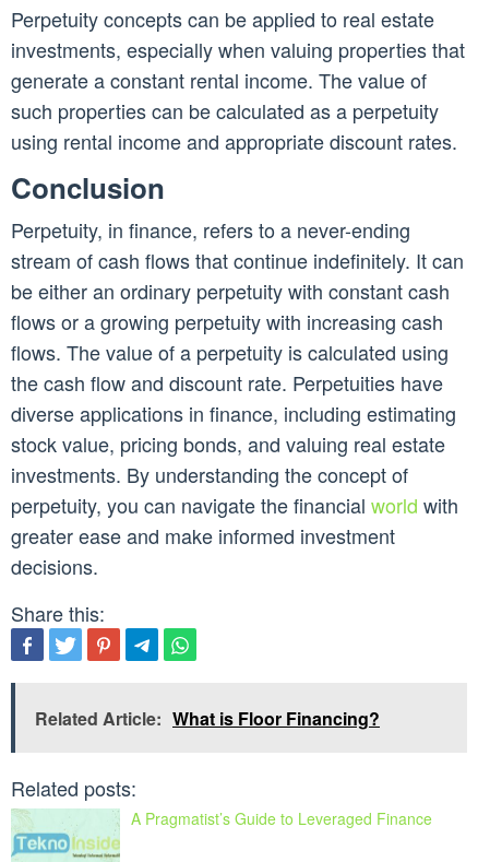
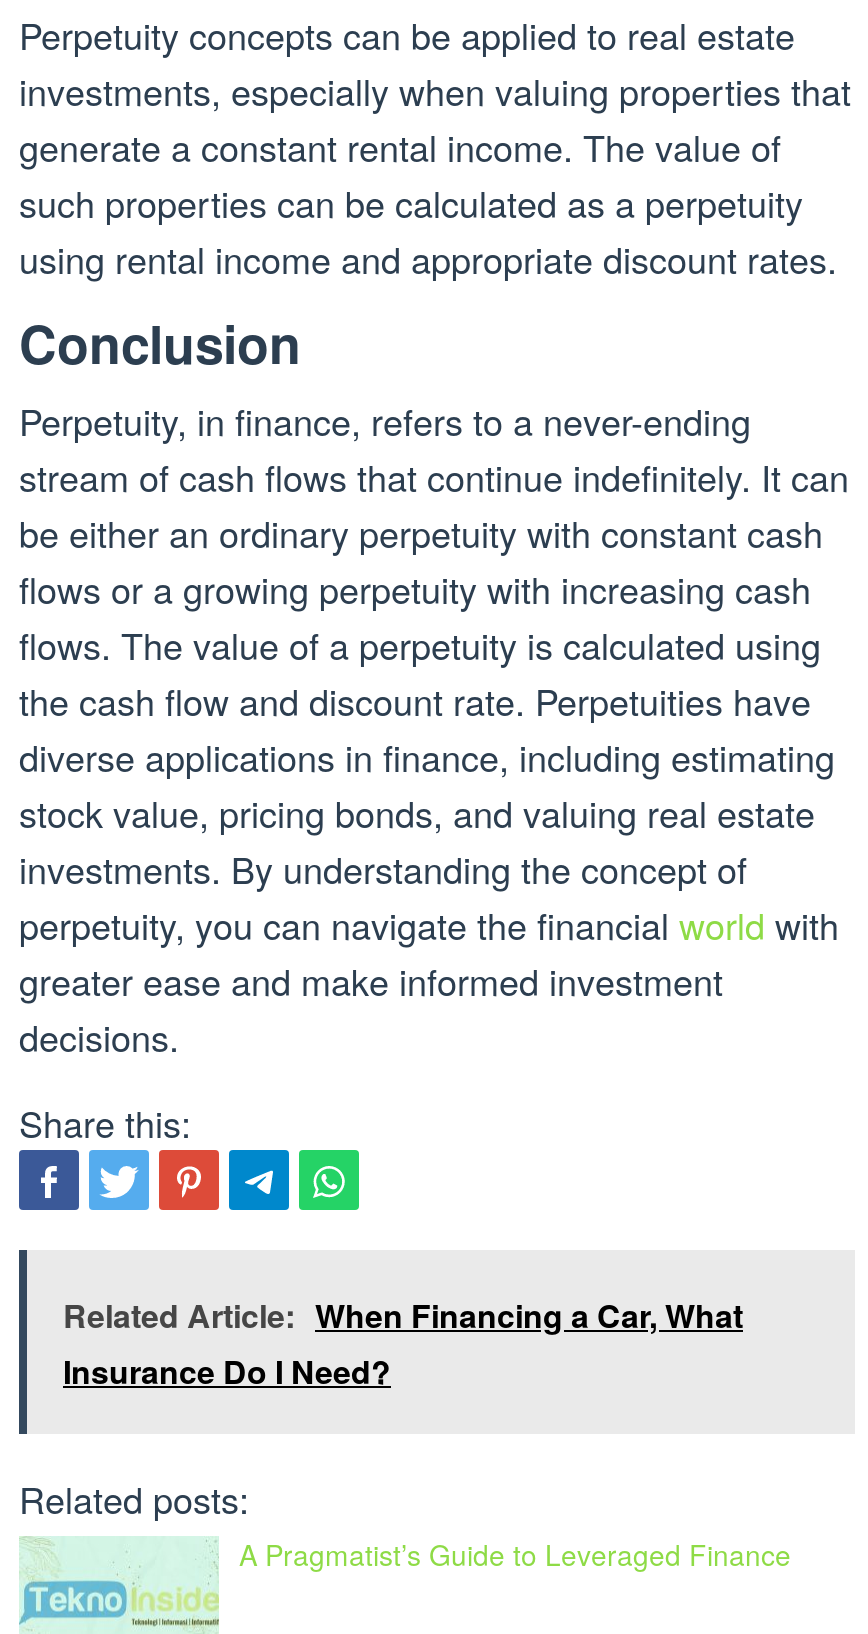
- Related Article: What is Floor Financing?
+ Related Article: When Financing a Car, What
+ Insurance Do I Need?
